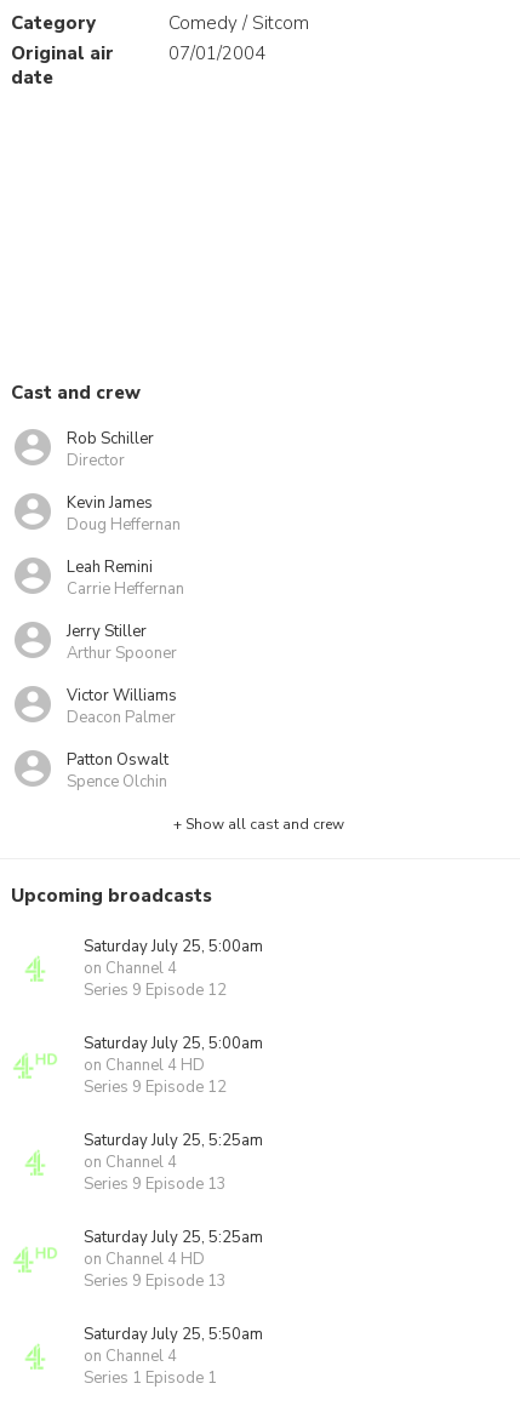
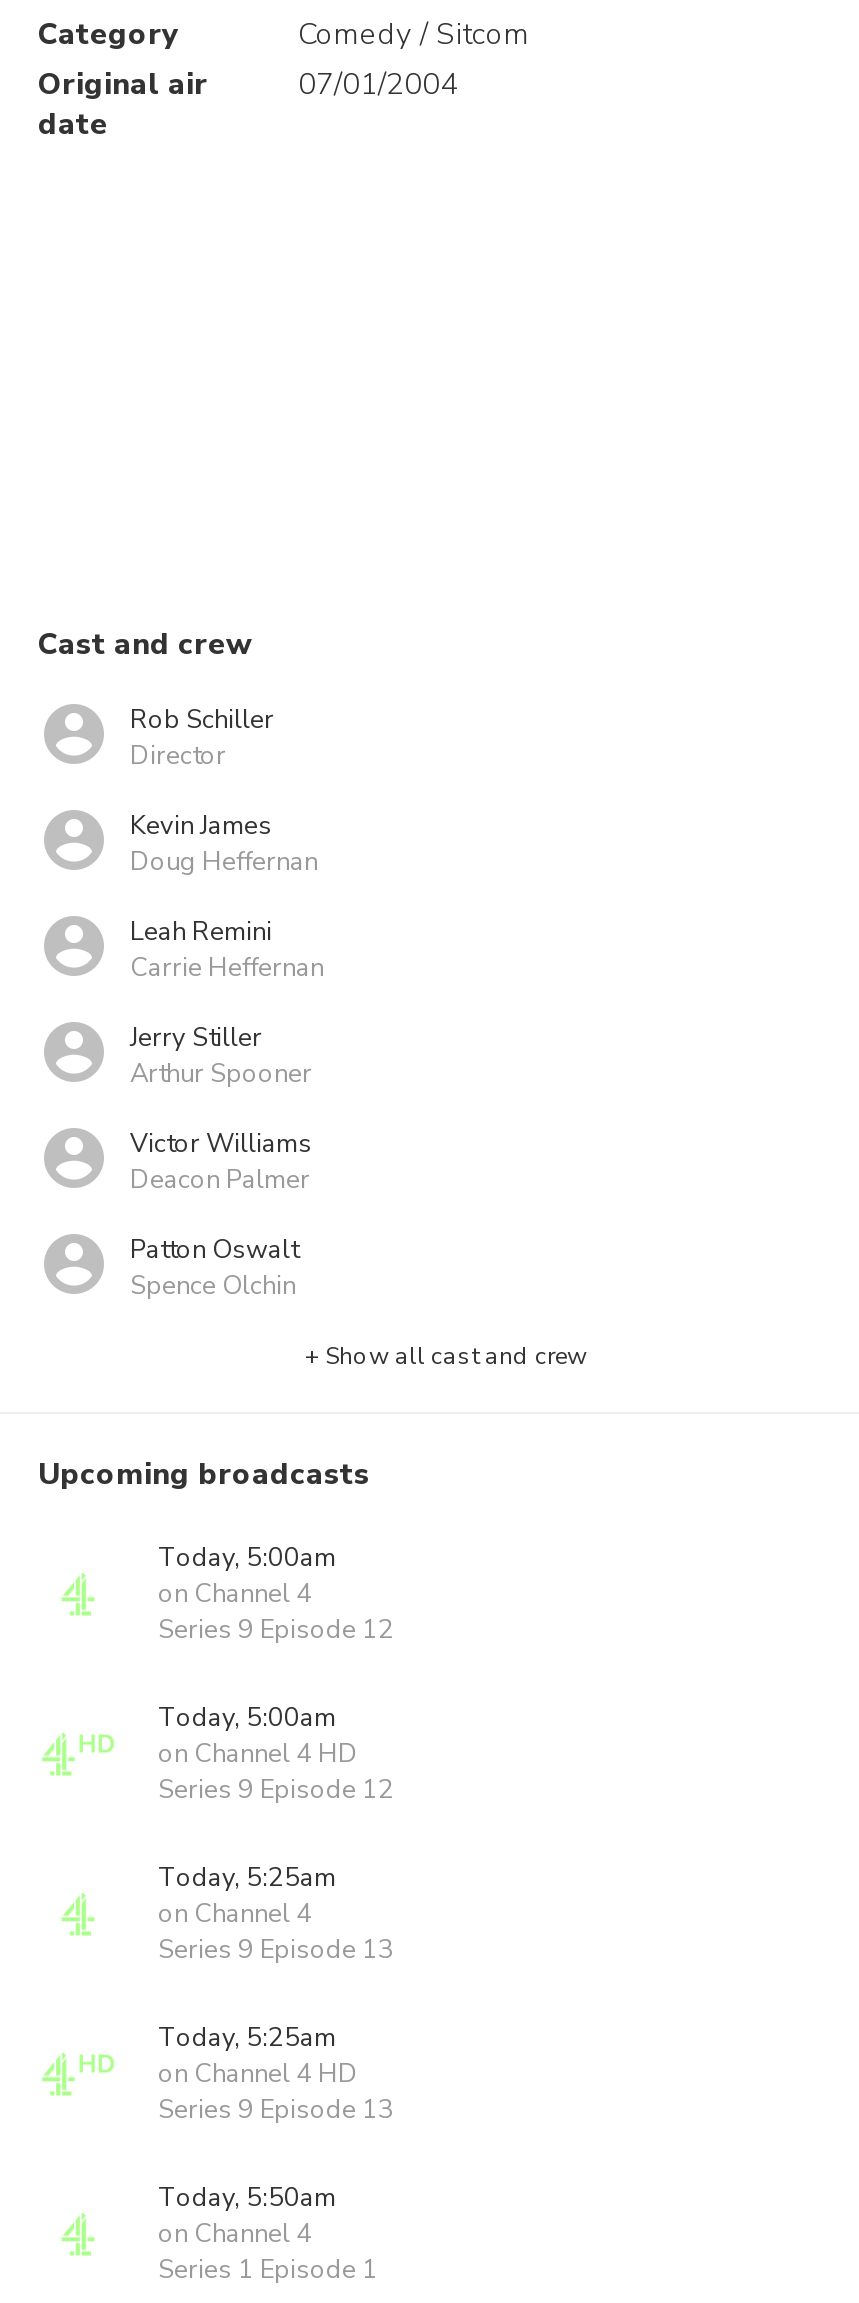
- Saturday July 25, 5:00am
+ Today, 5:00am

- Saturday July 25, 5:00am
+ Today, 5:00am

- Saturday July 25, 5:25am
+ Today, 5:25am

- Saturday July 25, 5:25am
+ Today, 5:25am

- Saturday July 25, 5:50am
+ Today, 5:50am
